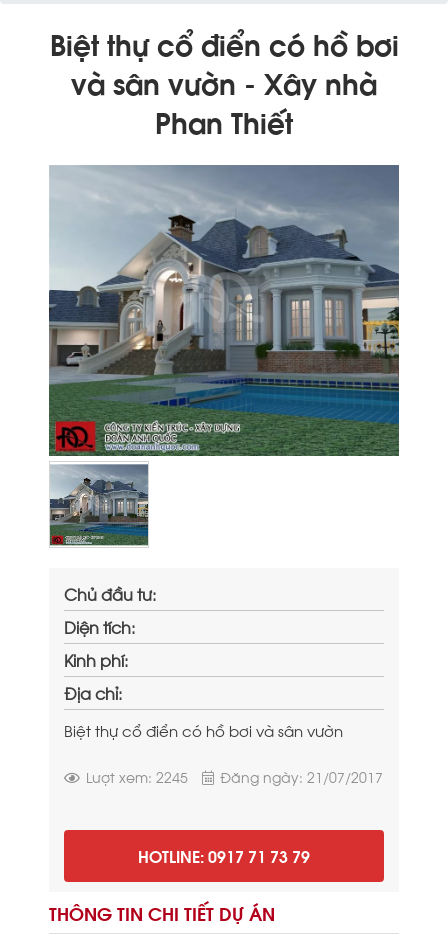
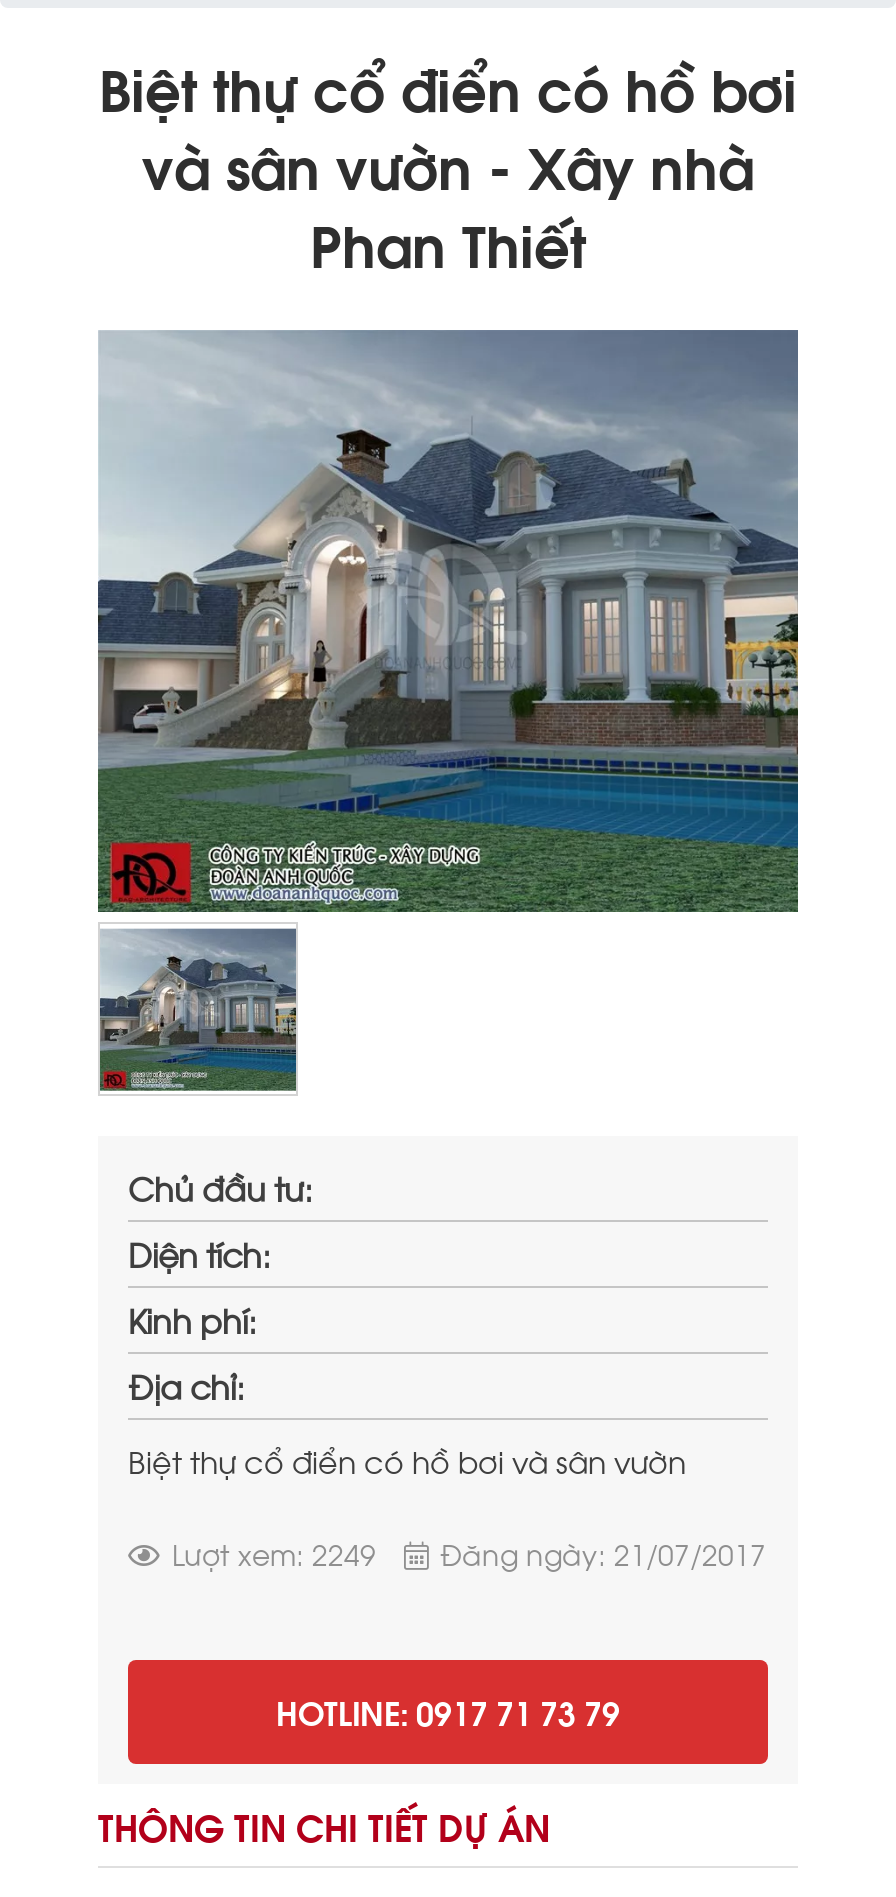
- Lượt xem: 2245 Đăng ngày: 21/07/2017
+ Lượt xem: 2249 Đăng ngày: 21/07/2017
